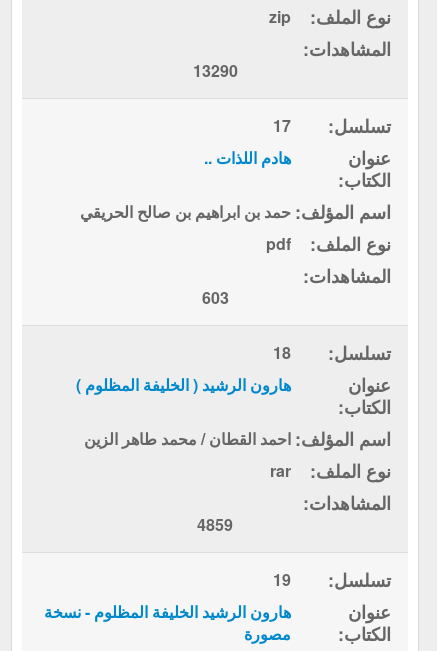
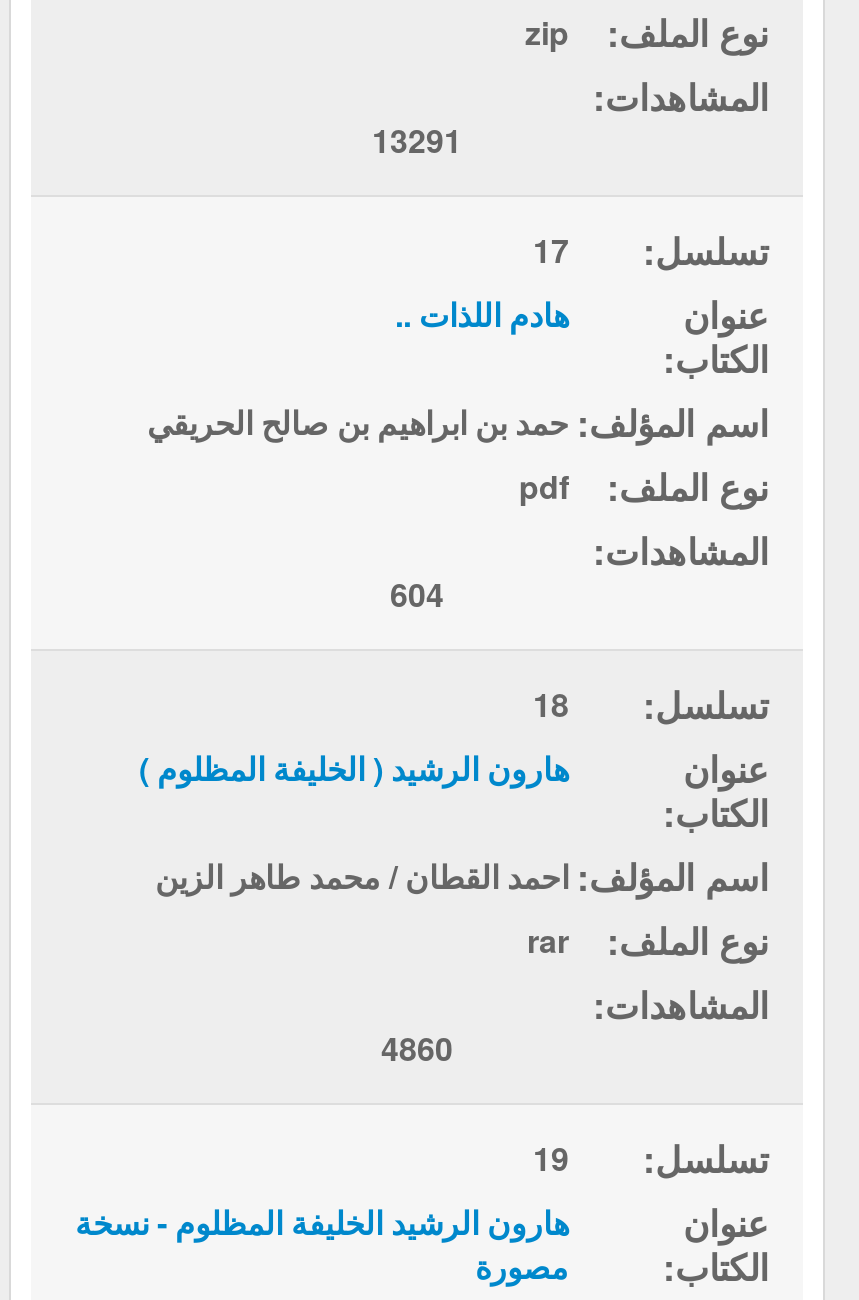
- 13290
+ 13291

- 603
+ 604

- 4859
+ 4860
